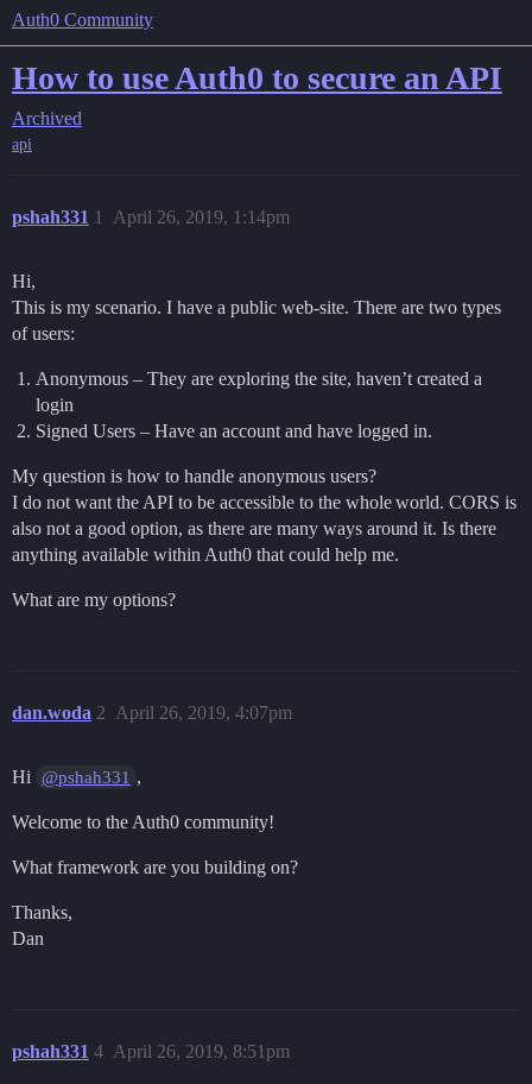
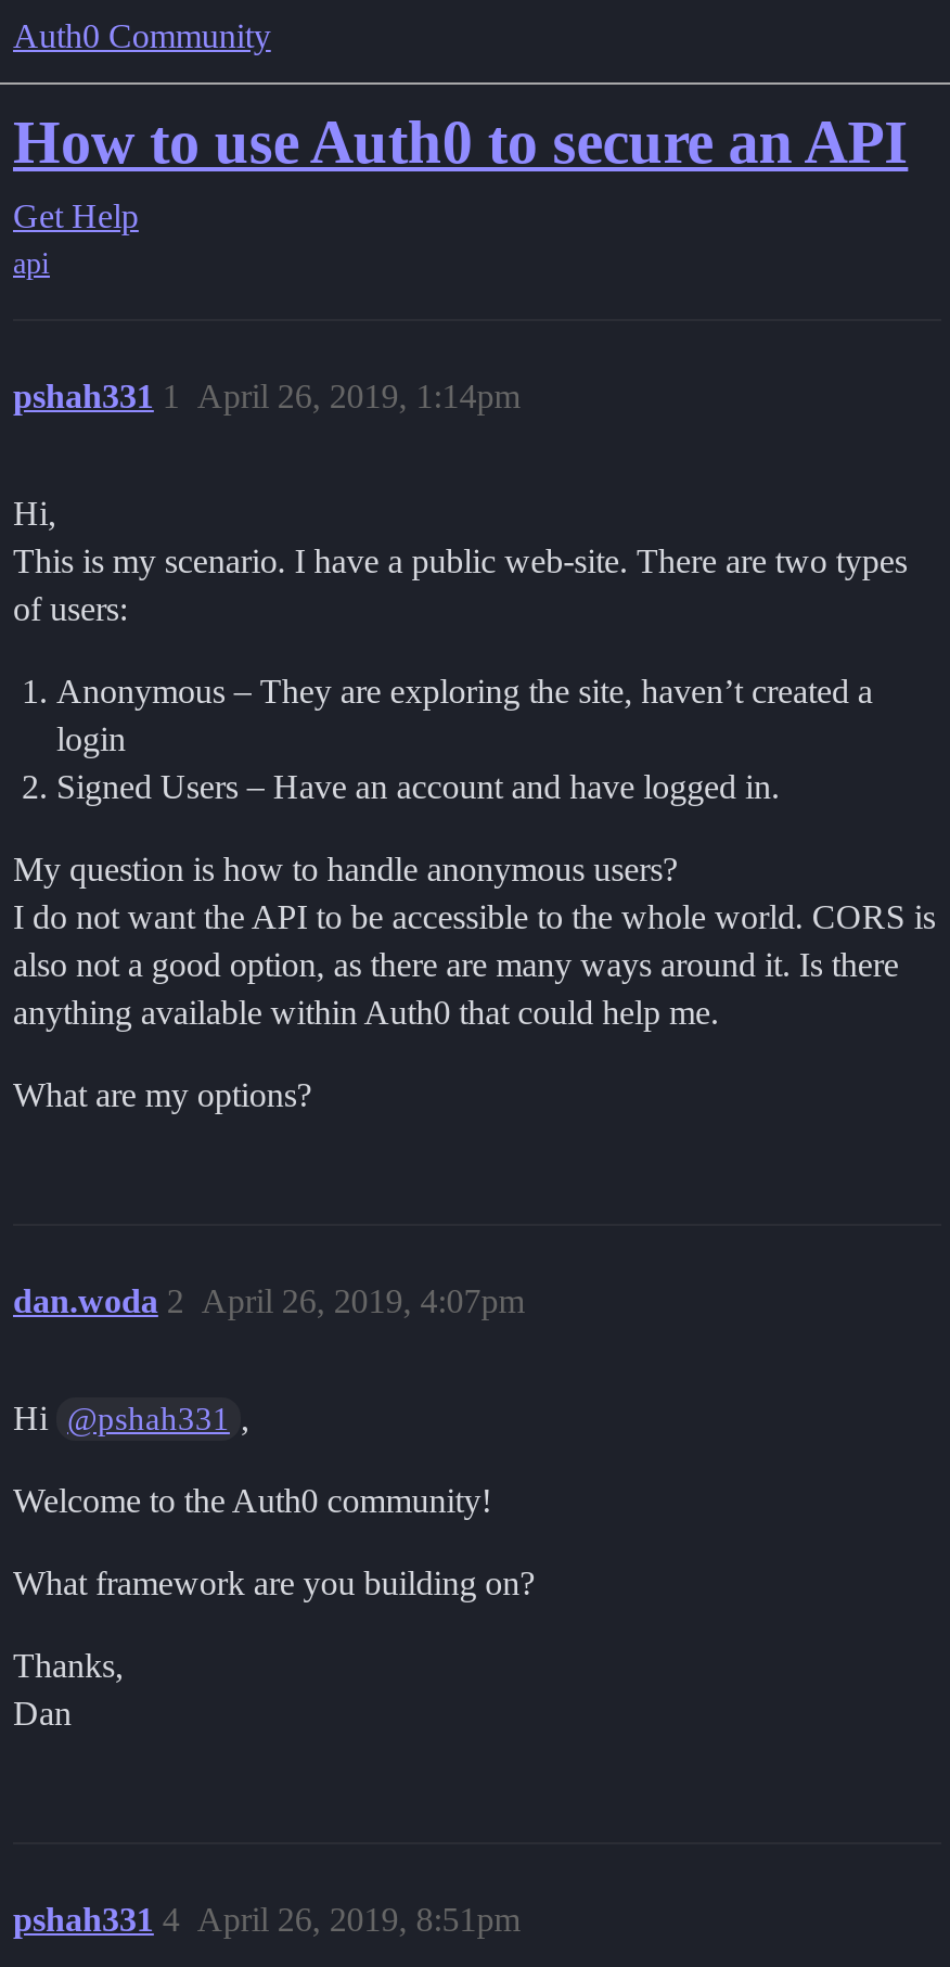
- Archived
+ Get Help
